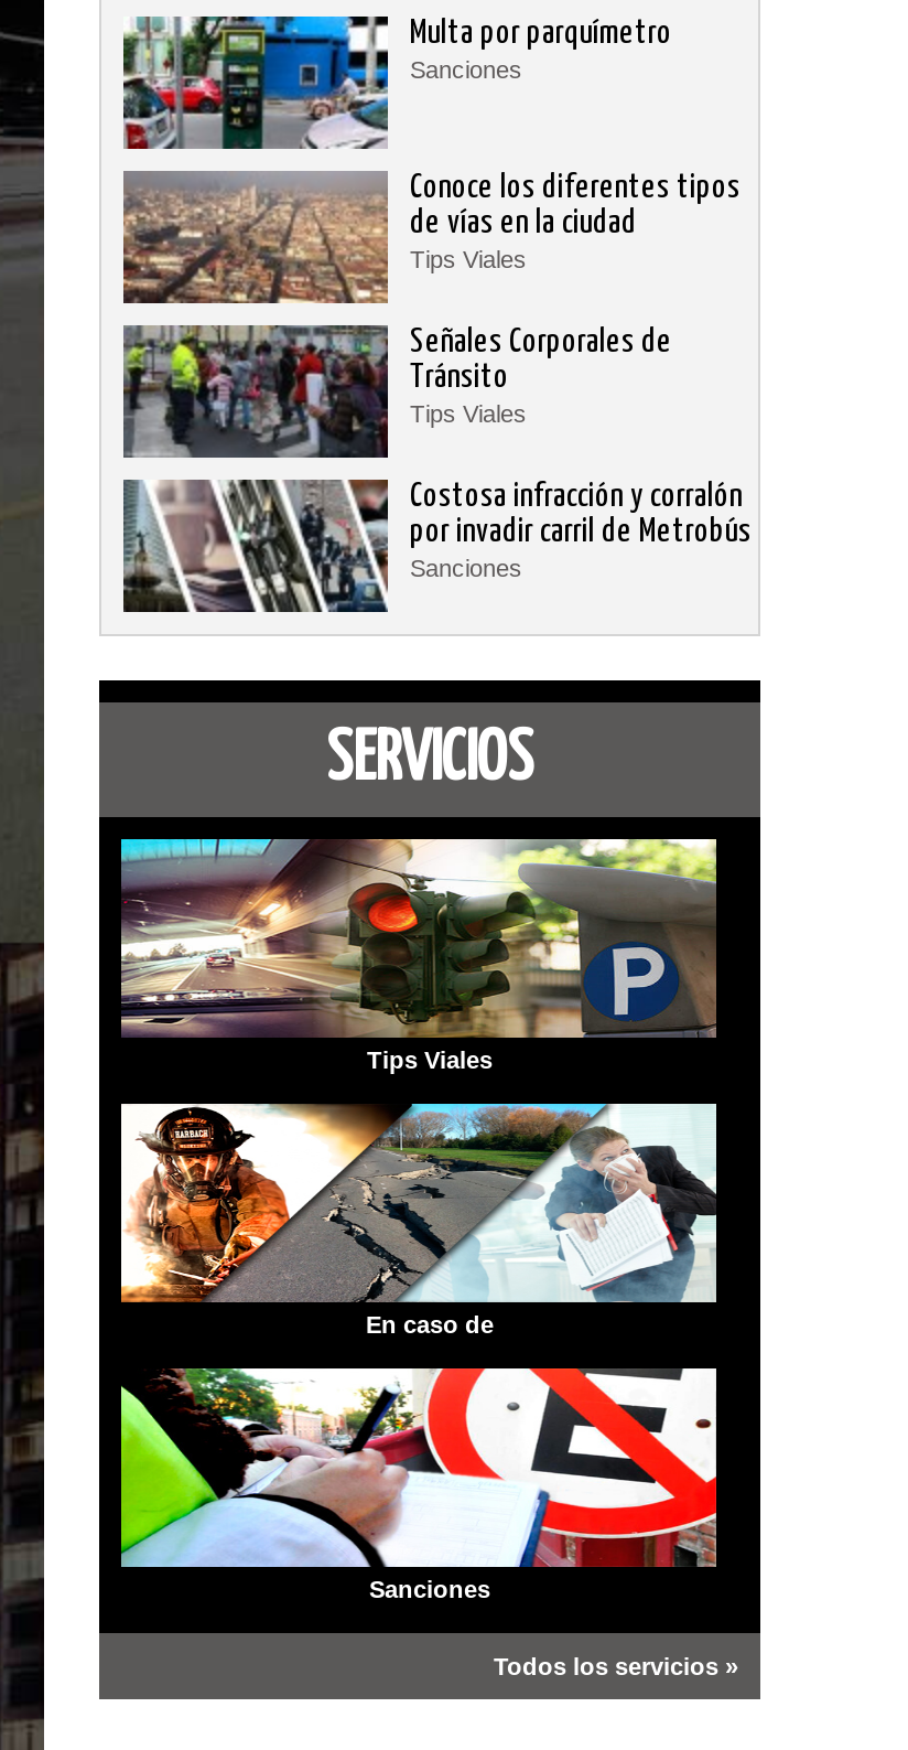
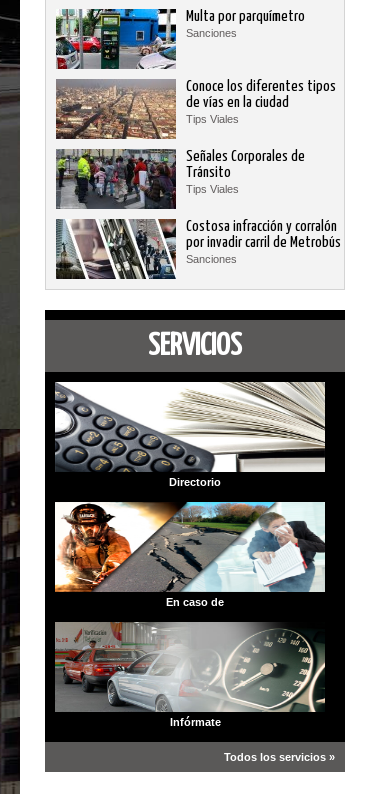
- [image]
- Tips Viales
+ [image]
+ Directorio

- [image]
- Sanciones
+ [image]
+ Infórmate
